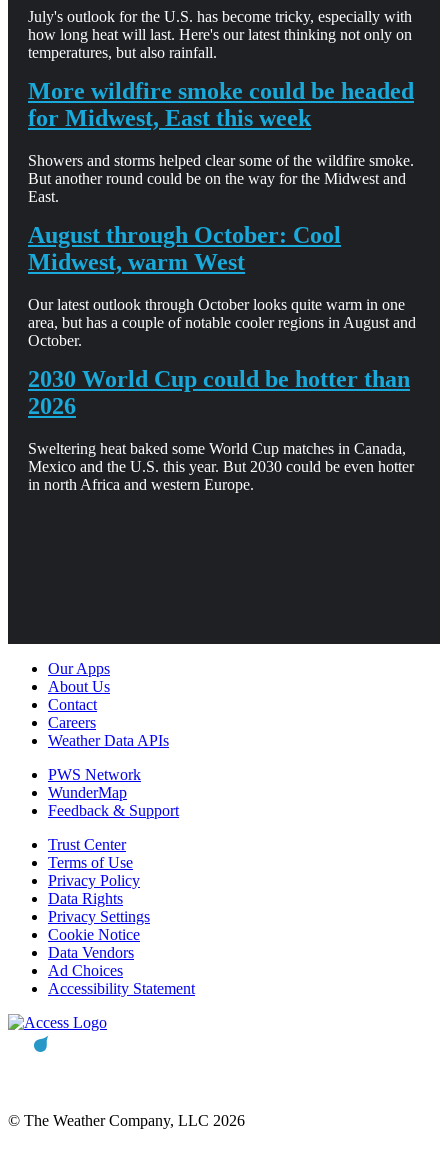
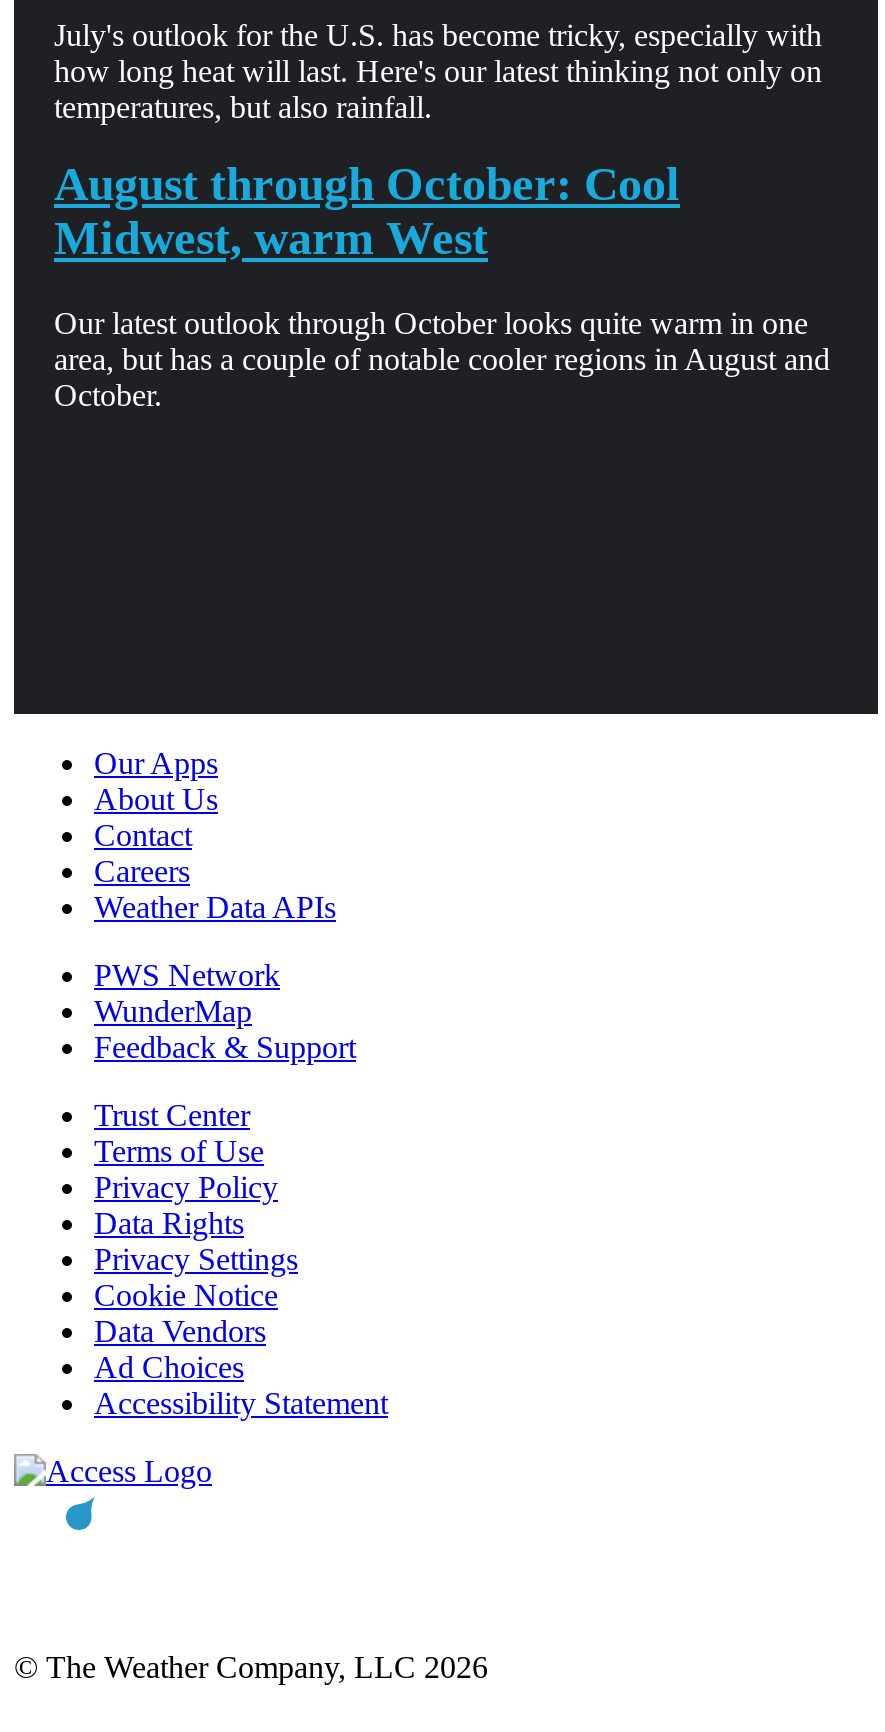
- More wildfire smoke could be headed
- for Midwest, East this week
- Showers and storms helped clear some of the wildfire smoke.
- But another round could be on the way for the Midwest and
- East.

- 2030 World Cup could be hotter than
- 2026
- Sweltering heat baked some World Cup matches in Canada,
- Mexico and the U.S. this year. But 2030 could be even hotter
- in north Africa and western Europe.
